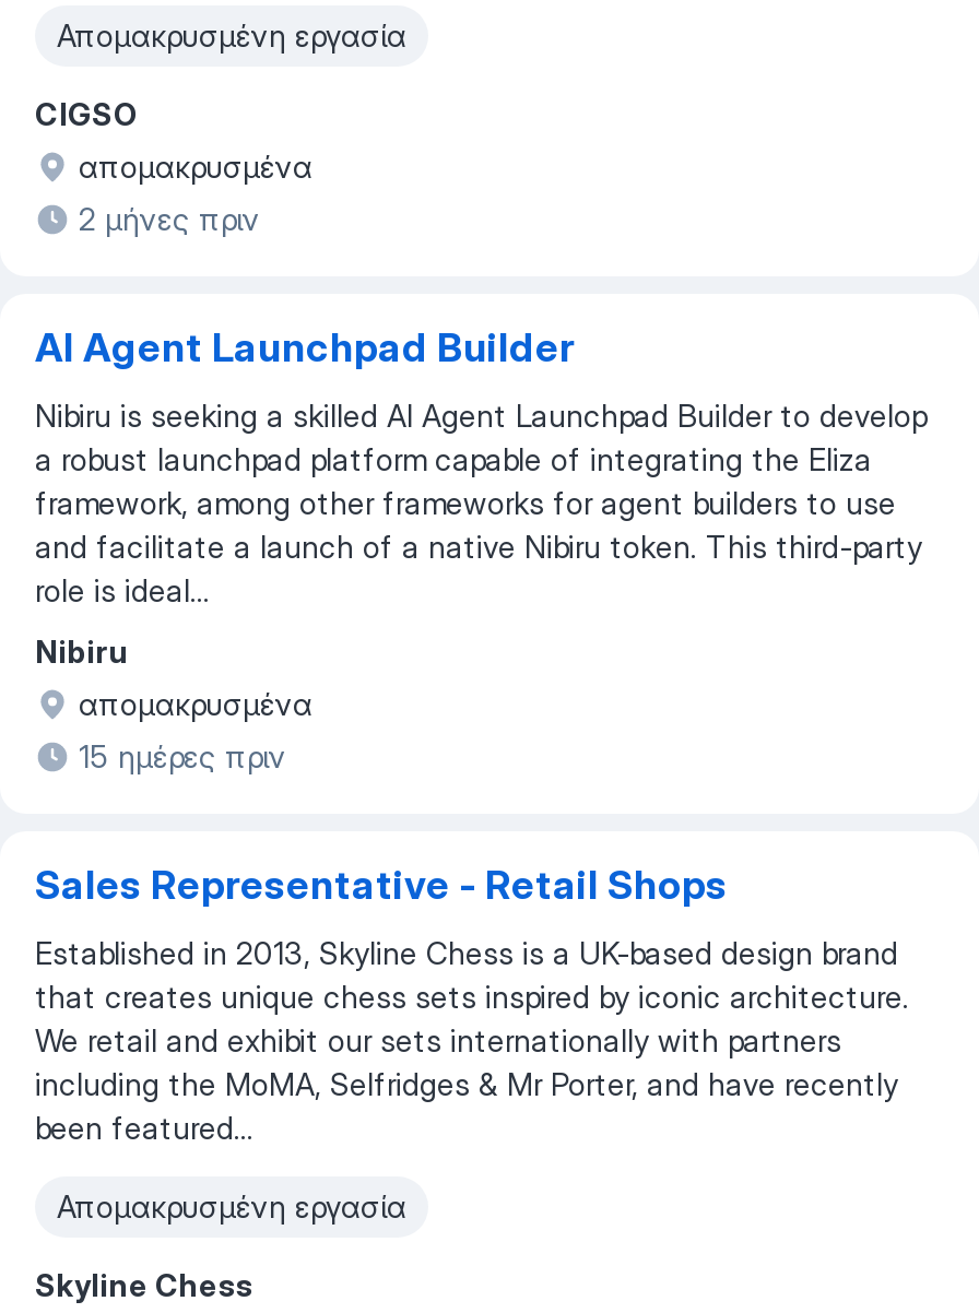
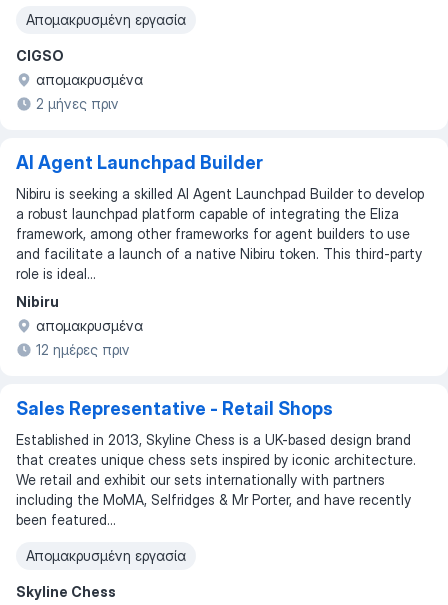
- 15 ημέρες πριν
+ 12 ημέρες πριν
